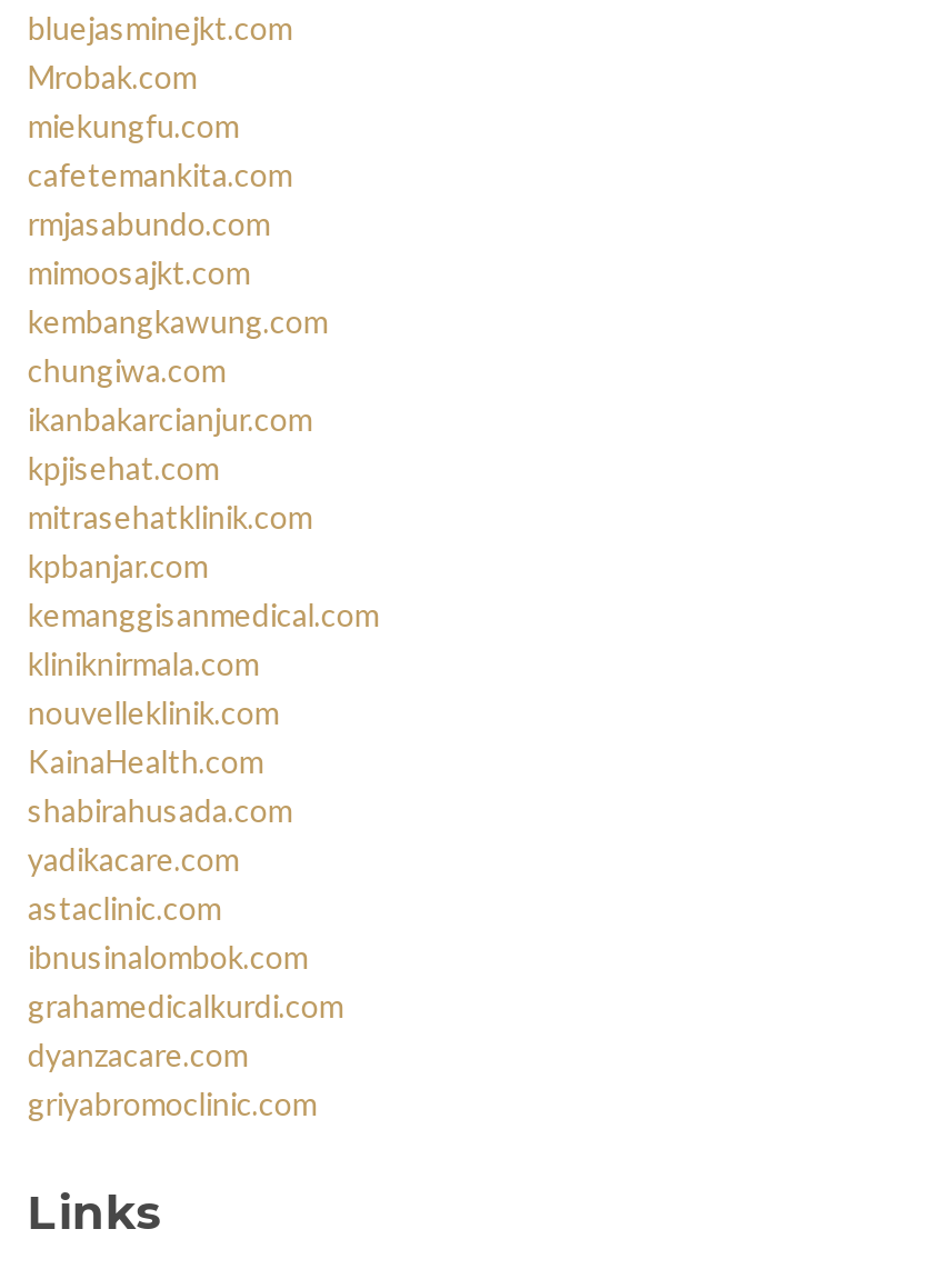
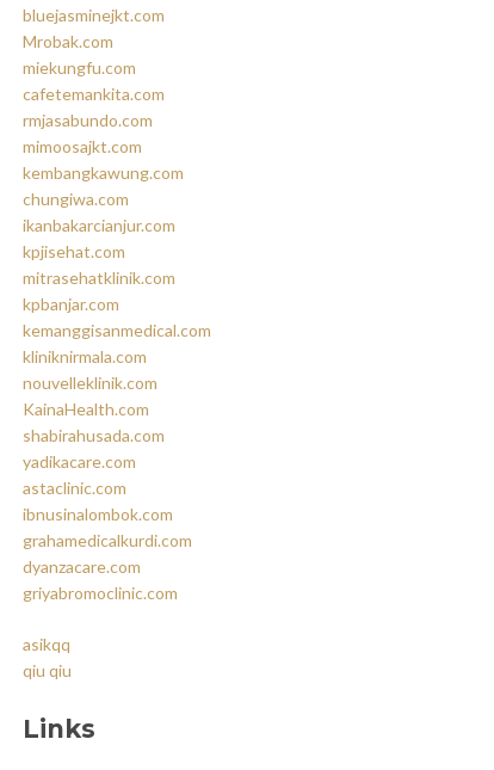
+ asikqq
+ qiu qiu
